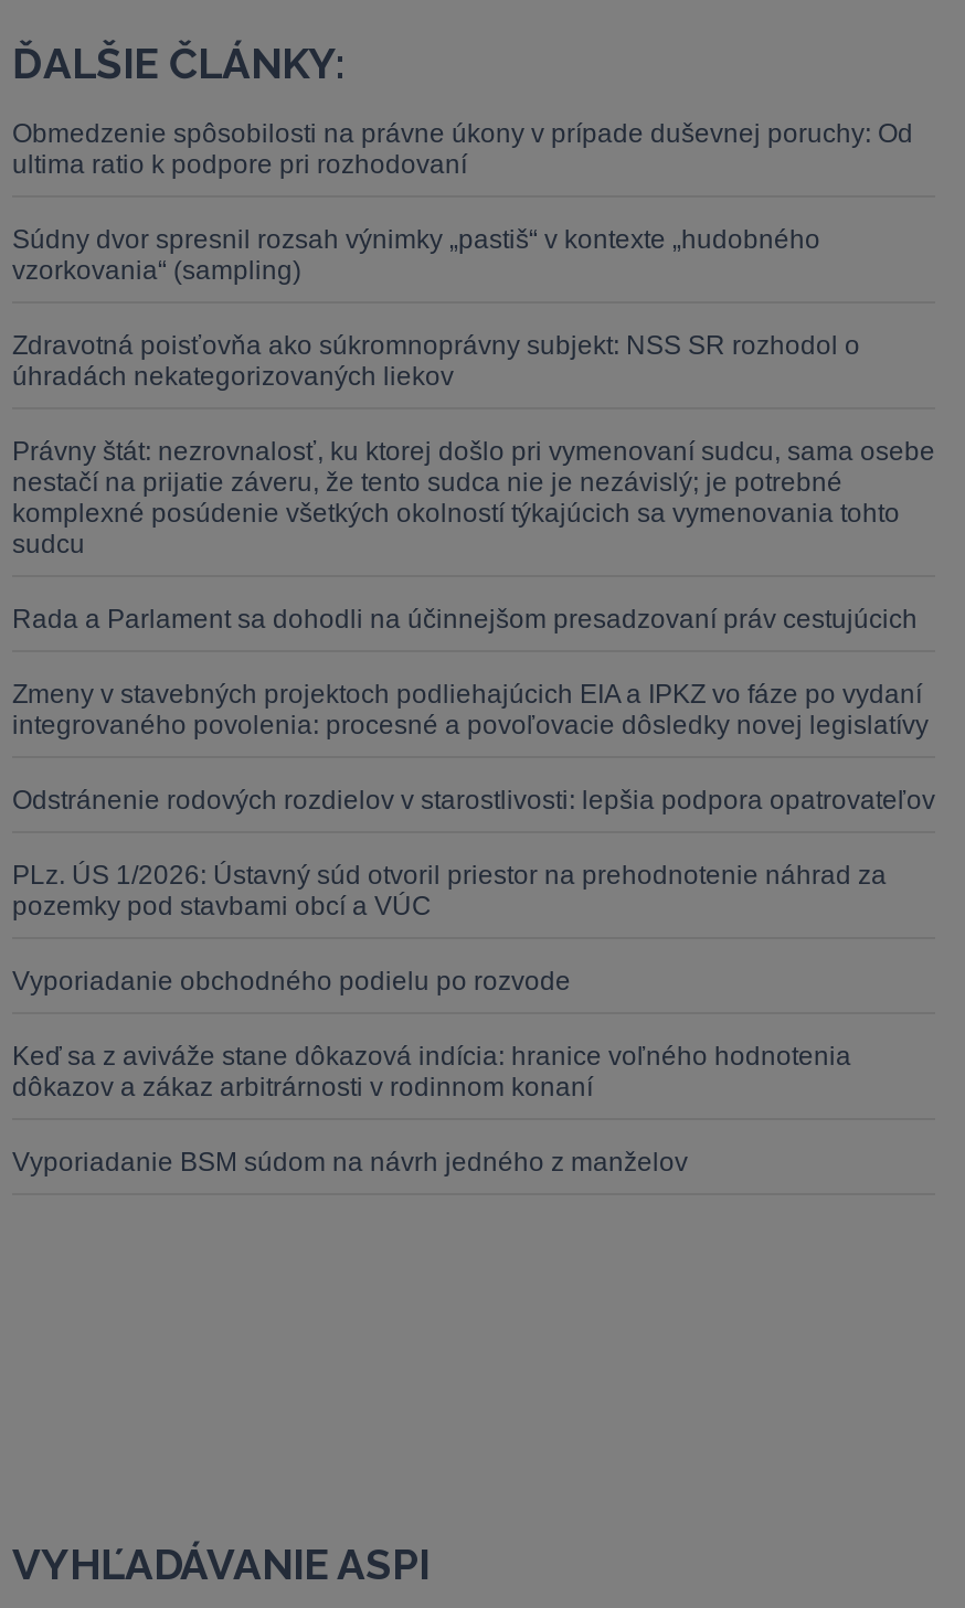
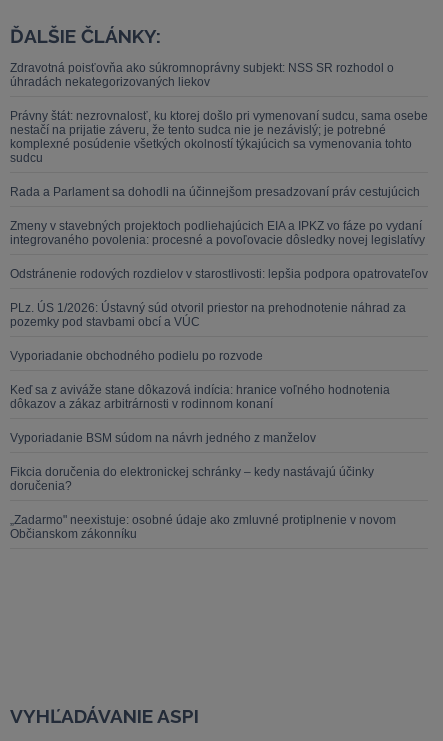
- Obmedzenie spôsobilosti na právne úkony v prípade duševnej poruchy: Od
- ultima ratio k podpore pri rozhodovaní
- Súdny dvor spresnil rozsah výnimky „pastiš“ v kontexte „hudobného
- vzorkovania“ (sampling)

moved up: Zdravotná poisťovňa ako súkromnoprávny subjekt: NSS SR rozhodol o | úhradách nekategorizovaných liekov | Právny štát: nezrovnalosť, ku ktorej došlo pri vymenovaní sudcu, sama osebe | ... | dôkazov a zákaz arbitrárnosti v rodinnom konaní | Vyporiadanie BSM súdom na návrh jedného z manželov

+ Fikcia doručenia do elektronickej schránky – kedy nastávajú účinky
+ doručenia?
+ „Zadarmo" neexistuje: osobné údaje ako zmluvné protiplnenie v novom
+ Občianskom zákonníku
